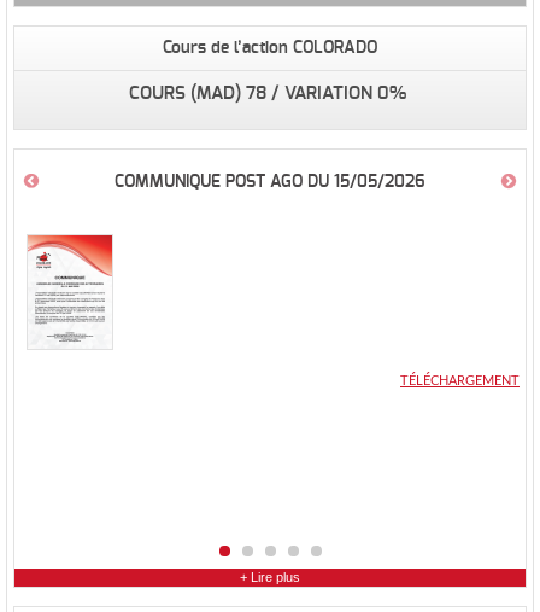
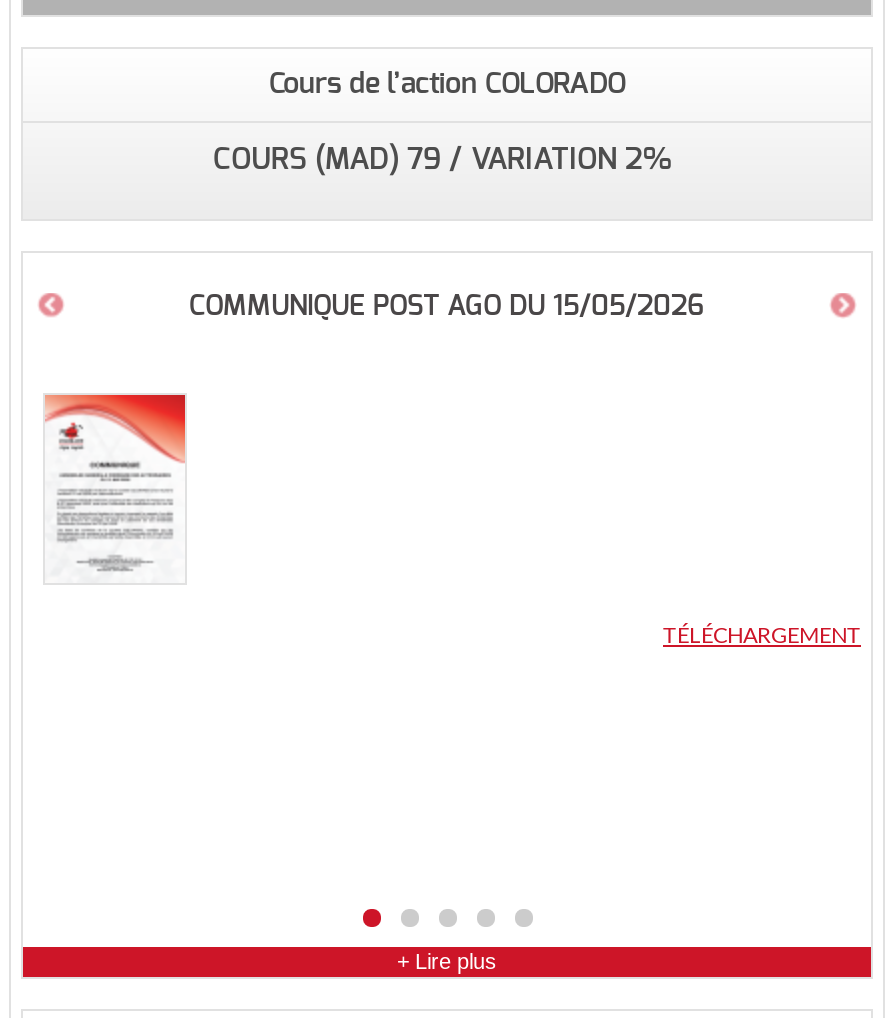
- COURS (MAD) 78 / VARIATION 0%
+ COURS (MAD) 79 / VARIATION 2%
